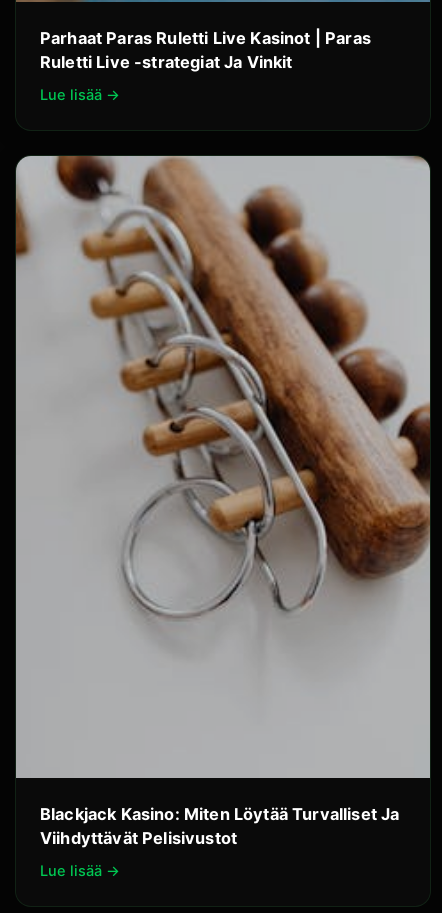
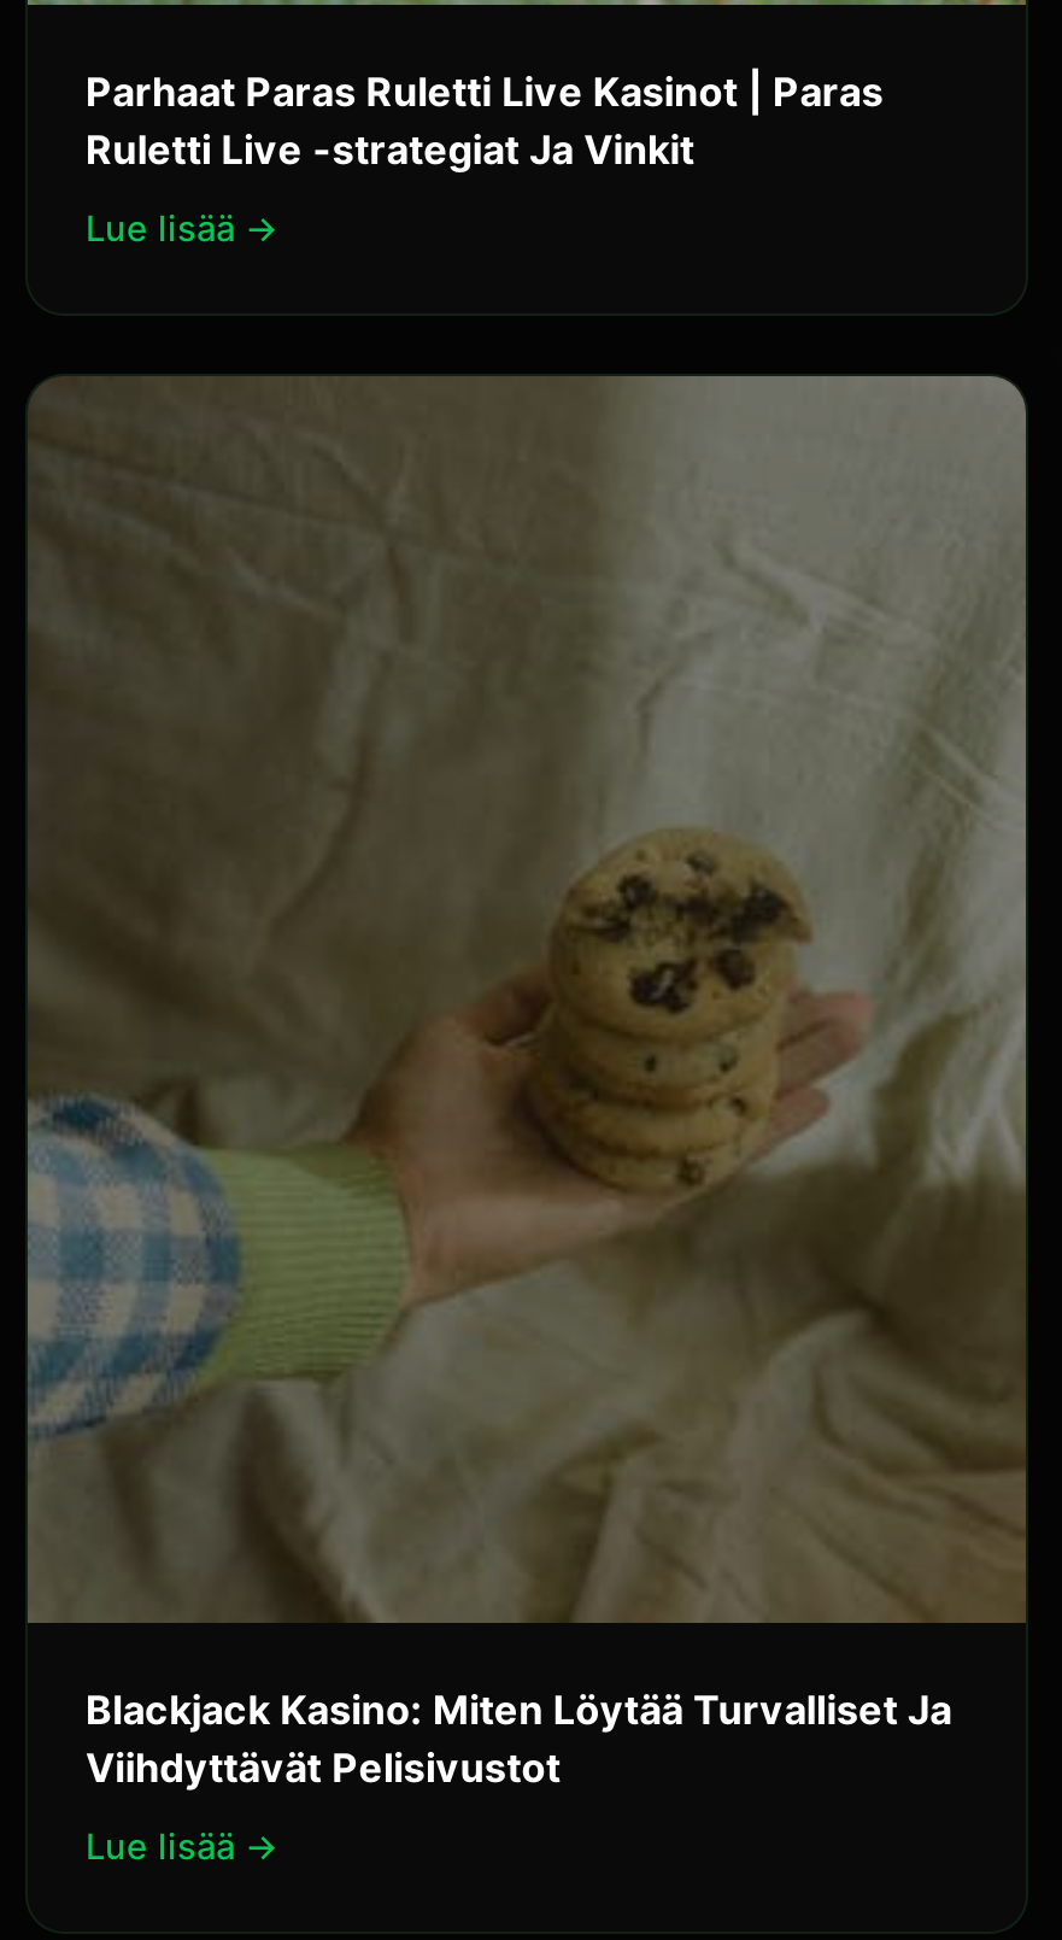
- [image]
+ [image]
